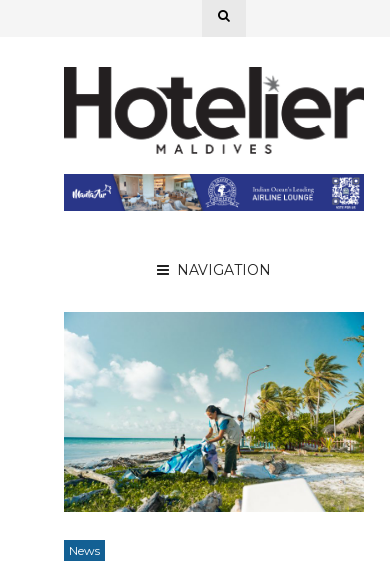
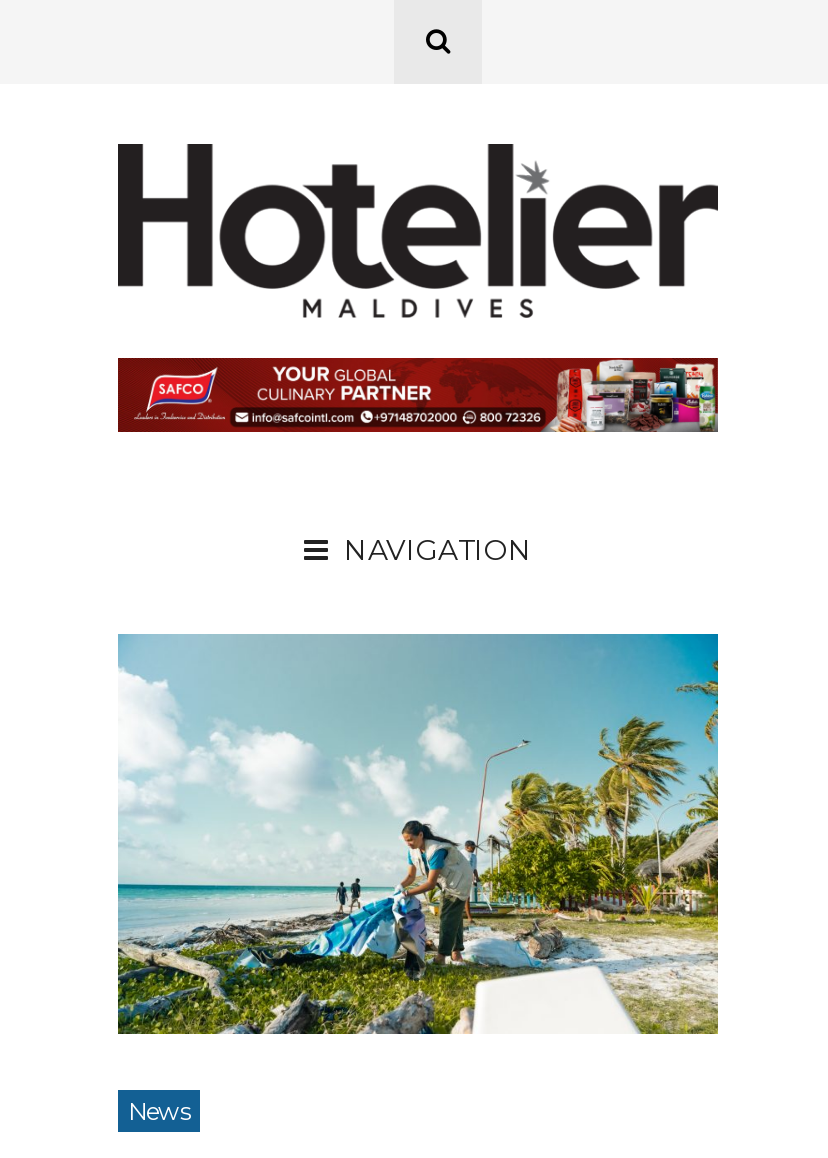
- [image]
+ [image]
